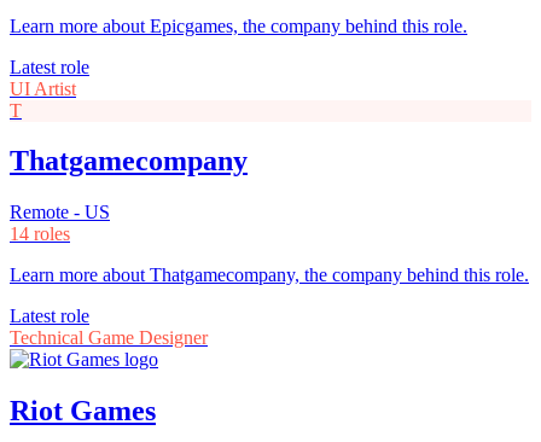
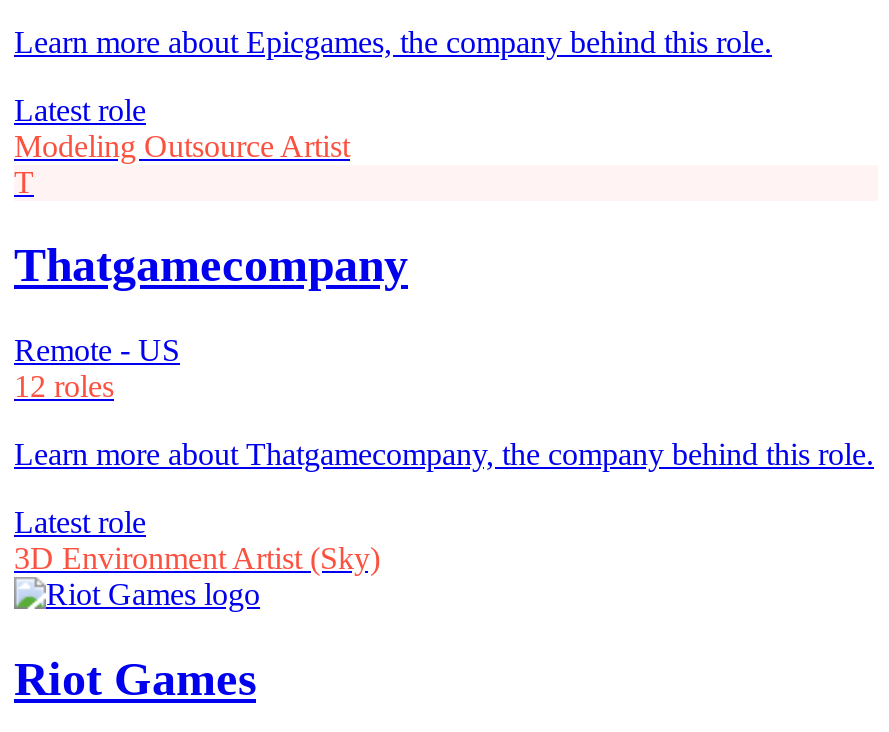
- UI Artist
+ Modeling Outsource Artist

- 14 roles
+ 12 roles

- Technical Game Designer
+ 3D Environment Artist (Sky)
